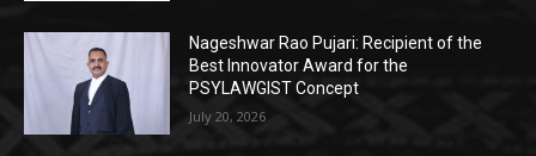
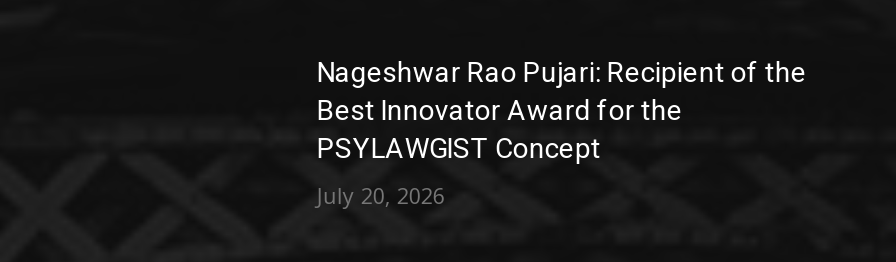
- [image]
